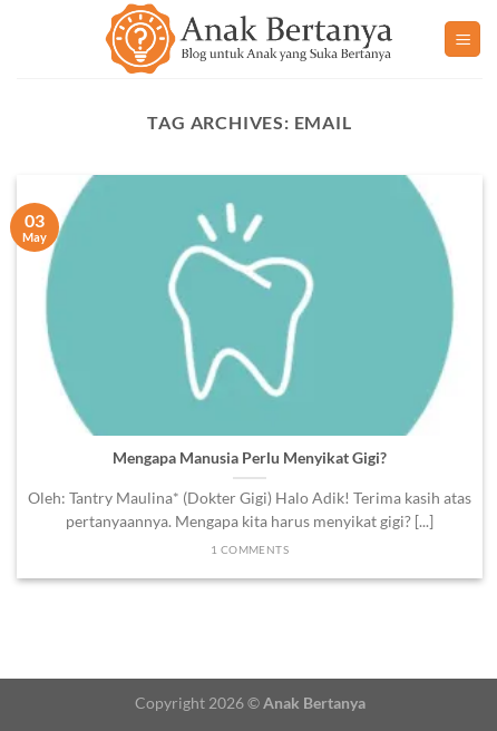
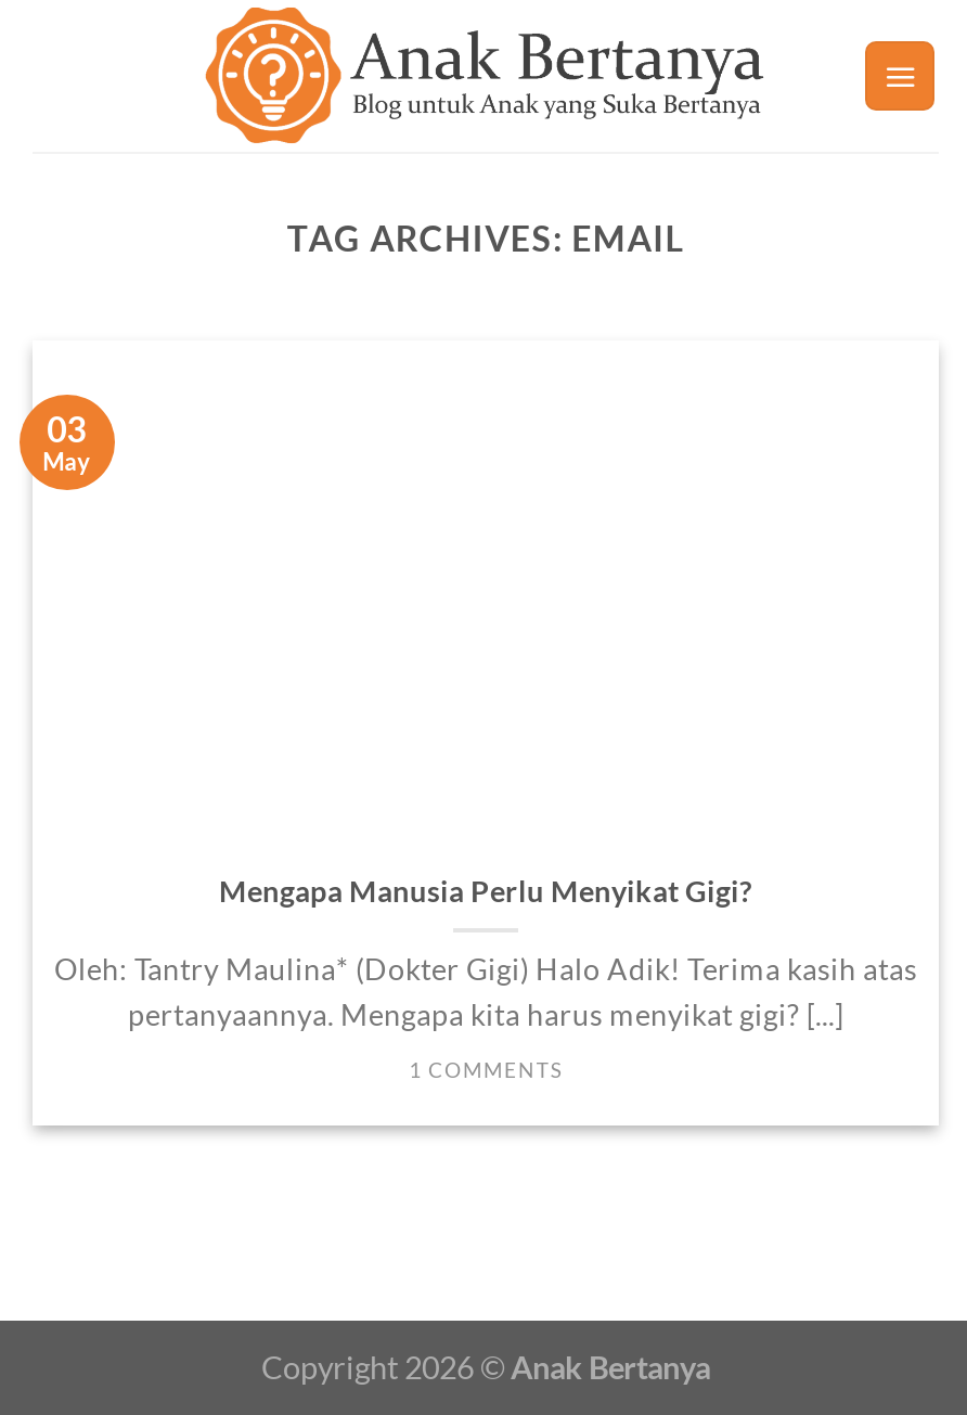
- [image]
